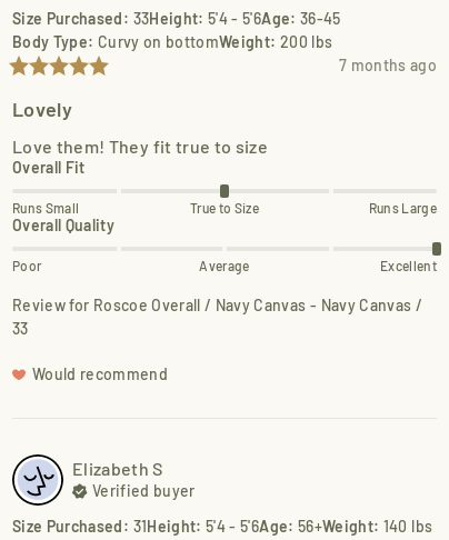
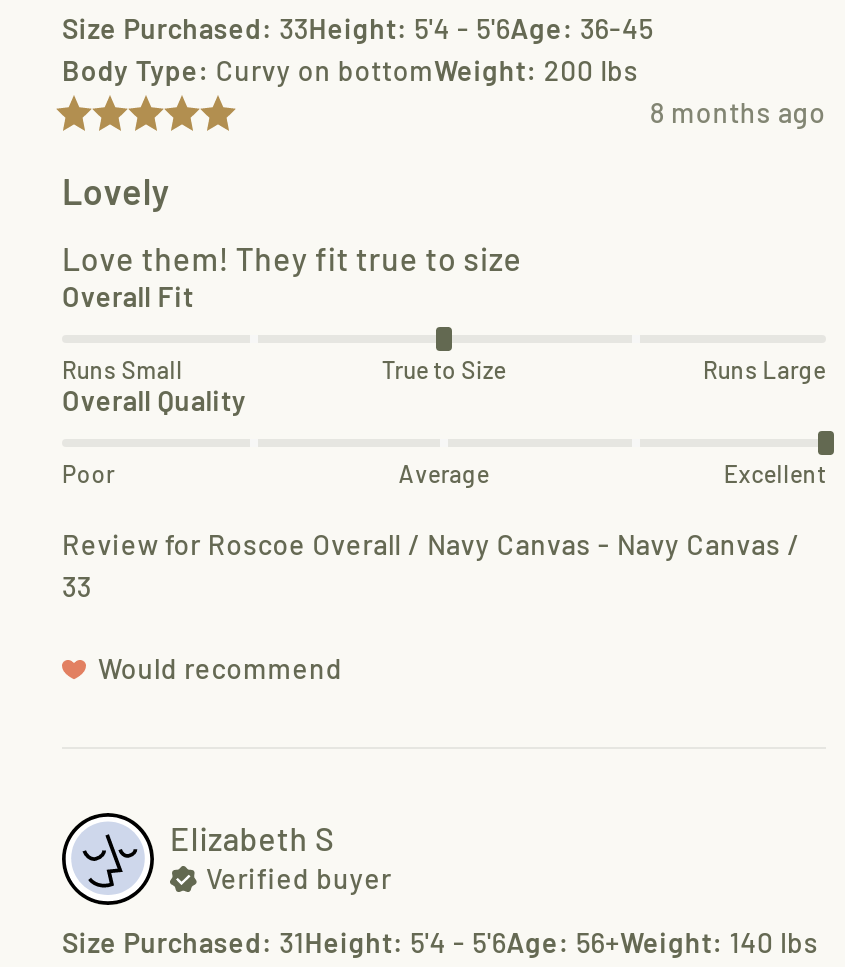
- 7 months ago
+ 8 months ago
